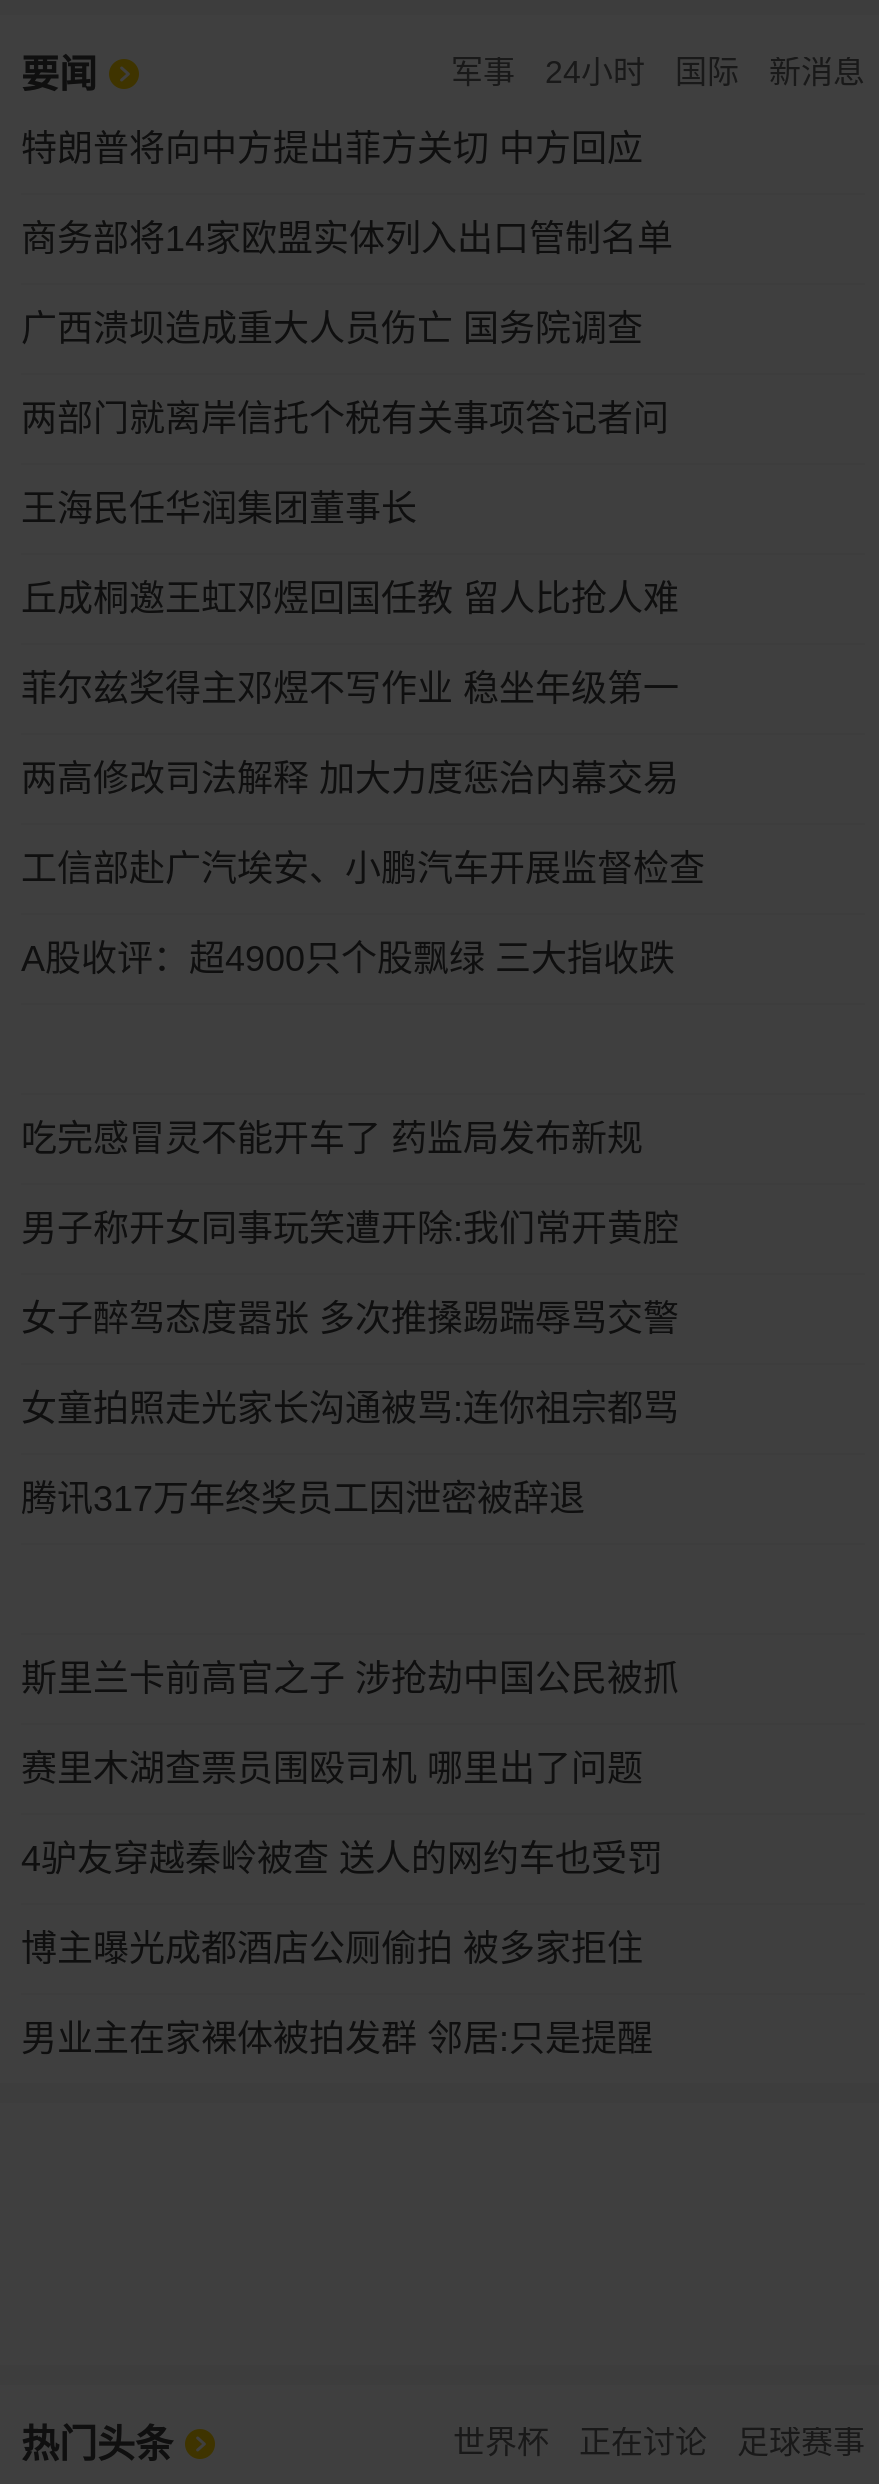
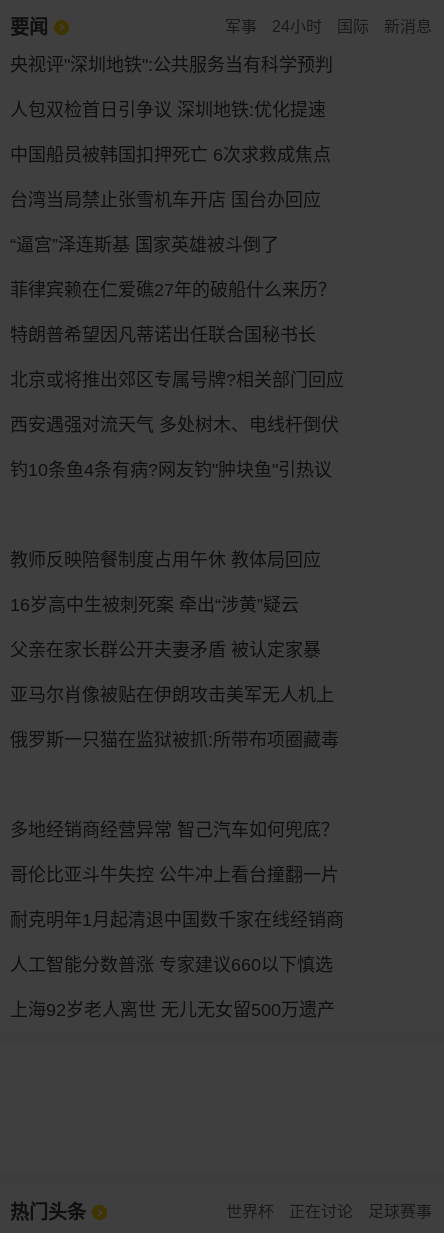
- 特朗普将向中方提出菲方关切 中方回应
+ 央视评"深圳地铁":公共服务当有科学预判

- 商务部将14家欧盟实体列入出口管制名单
+ 人包双检首日引争议 深圳地铁:优化提速

- 广西溃坝造成重大人员伤亡 国务院调查
+ 中国船员被韩国扣押死亡 6次求救成焦点

- 两部门就离岸信托个税有关事项答记者问
+ 台湾当局禁止张雪机车开店 国台办回应

- 王海民任华润集团董事长
+ “逼宫”泽连斯基 国家英雄被斗倒了

- 丘成桐邀王虹邓煜回国任教 留人比抢人难
+ 菲律宾赖在仁爱礁27年的破船什么来历？

- 菲尔兹奖得主邓煜不写作业 稳坐年级第一
+ 特朗普希望因凡蒂诺出任联合国秘书长

- 两高修改司法解释 加大力度惩治内幕交易
+ 北京或将推出郊区专属号牌?相关部门回应

- 工信部赴广汽埃安、小鹏汽车开展监督检查
+ 西安遇强对流天气 多处树木、电线杆倒伏

- A股收评：超4900只个股飘绿 三大指收跌
+ 钓10条鱼4条有病?网友钓"肿块鱼"引热议

- 吃完感冒灵不能开车了 药监局发布新规
+ 教师反映陪餐制度占用午休 教体局回应

- 男子称开女同事玩笑遭开除:我们常开黄腔
+ 16岁高中生被刺死案 牵出“涉黄”疑云

- 女子醉驾态度嚣张 多次推搡踢踹辱骂交警
+ 父亲在家长群公开夫妻矛盾 被认定家暴

- 女童拍照走光家长沟通被骂:连你祖宗都骂
+ 亚马尔肖像被贴在伊朗攻击美军无人机上

- 腾讯317万年终奖员工因泄密被辞退
+ 俄罗斯一只猫在监狱被抓:所带布项圈藏毒

- 斯里兰卡前高官之子 涉抢劫中国公民被抓
+ 多地经销商经营异常 智己汽车如何兜底？

- 赛里木湖查票员围殴司机 哪里出了问题
+ 哥伦比亚斗牛失控 公牛冲上看台撞翻一片

- 4驴友穿越秦岭被查 送人的网约车也受罚
+ 耐克明年1月起清退中国数千家在线经销商

- 博主曝光成都酒店公厕偷拍 被多家拒住
+ 人工智能分数普涨 专家建议660以下慎选

- 男业主在家裸体被拍发群 邻居:只是提醒
+ 上海92岁老人离世 无儿无女留500万遗产
